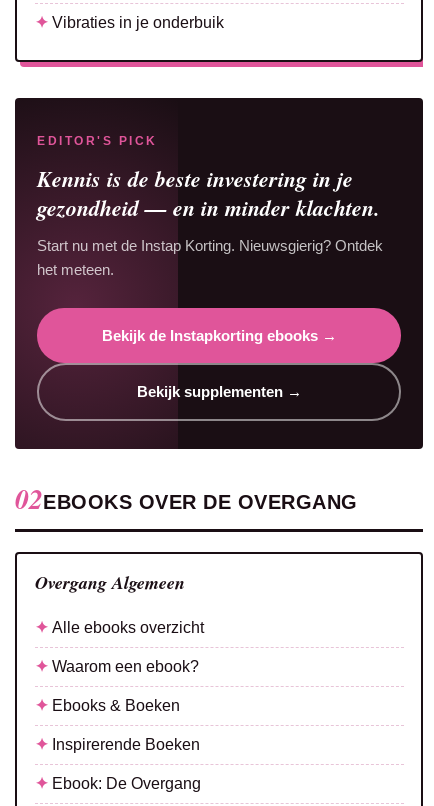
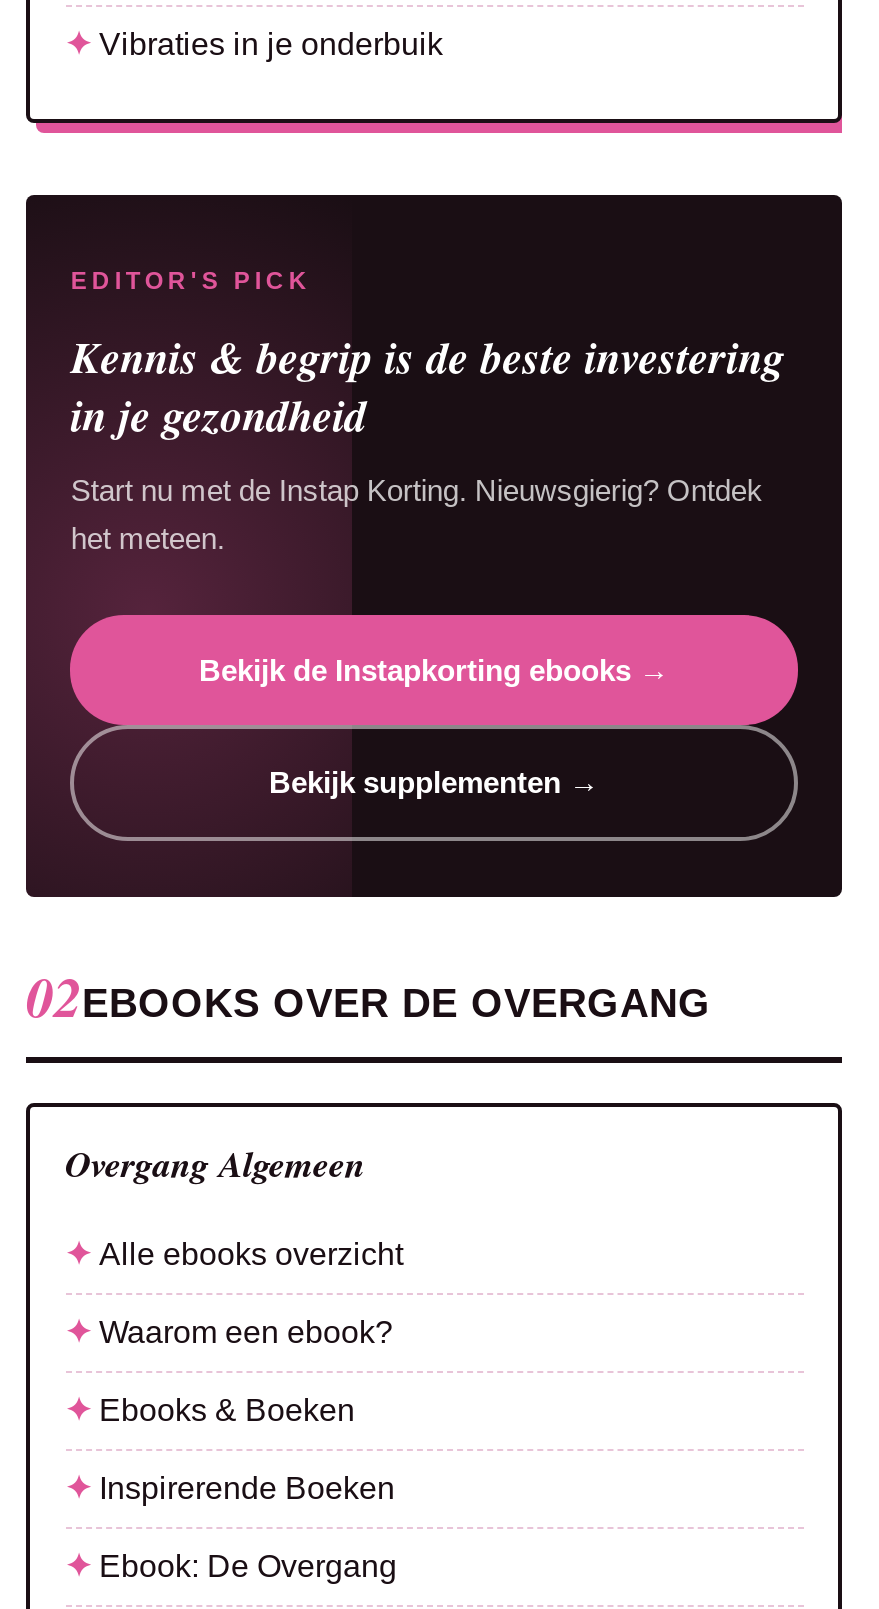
- Kennis is de beste investering in je
- gezondheid — en in minder klachten.
+ Kennis & begrip is de beste investering
+ in je gezondheid
